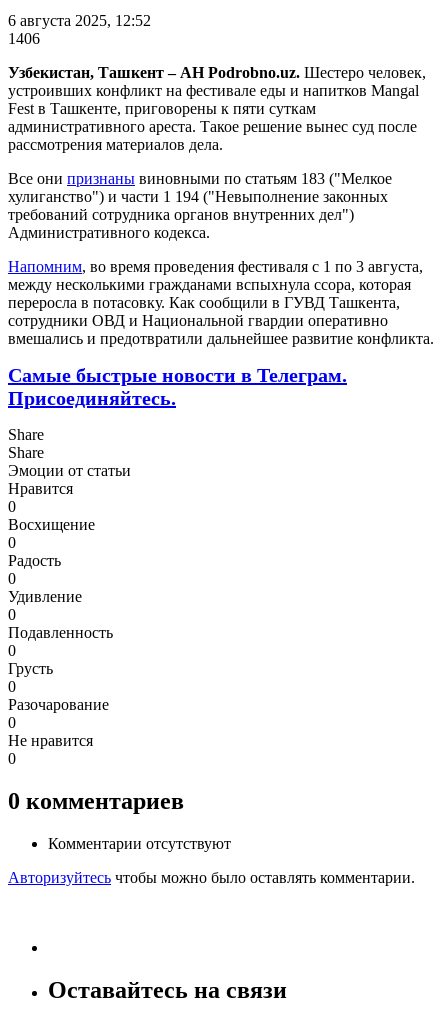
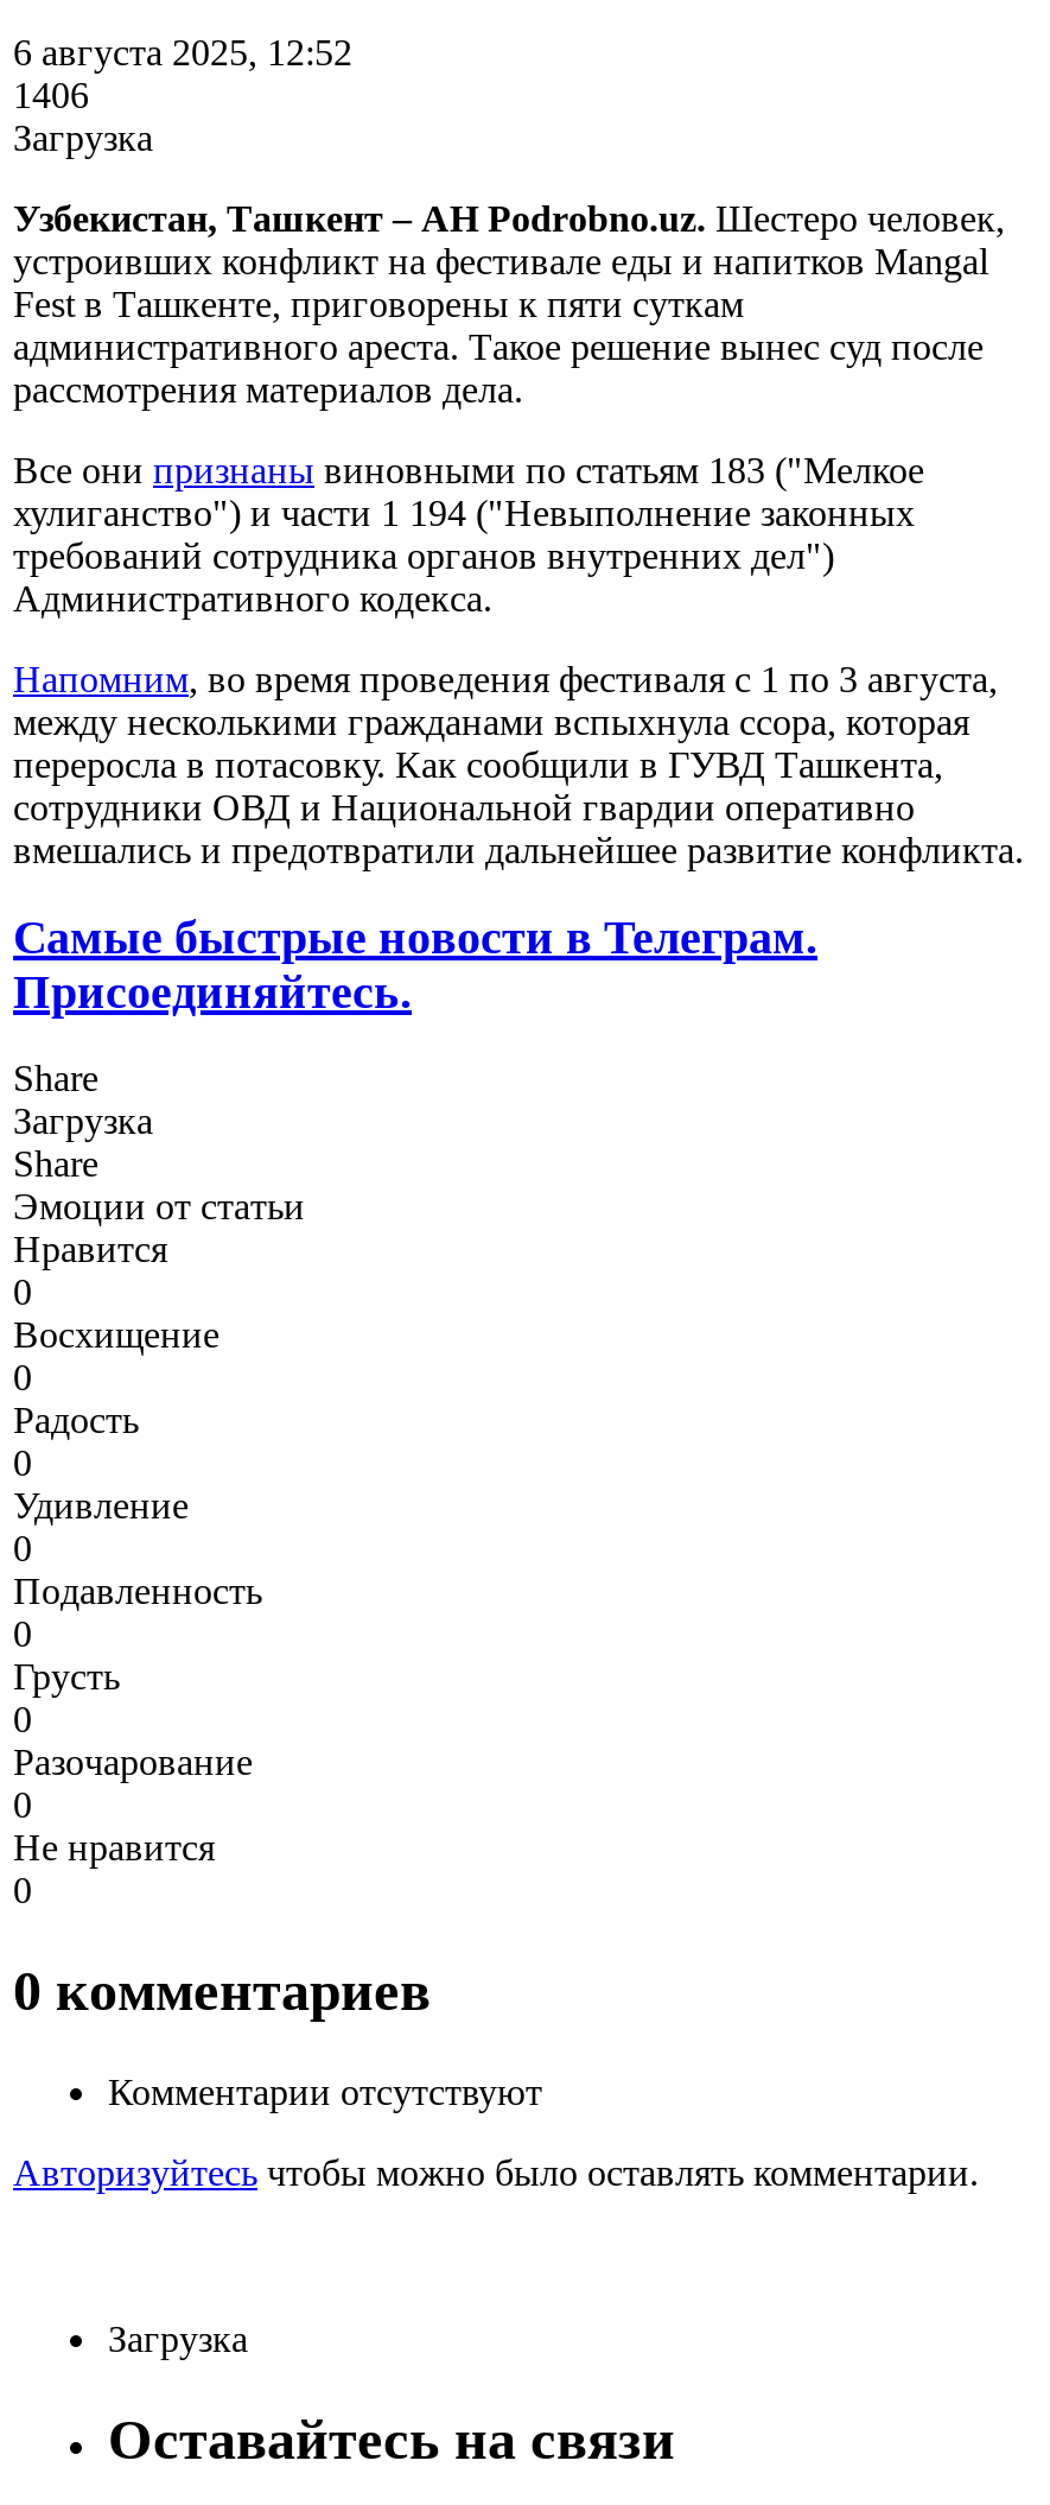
+ Загрузка

+ Загрузка

+ Загрузка
